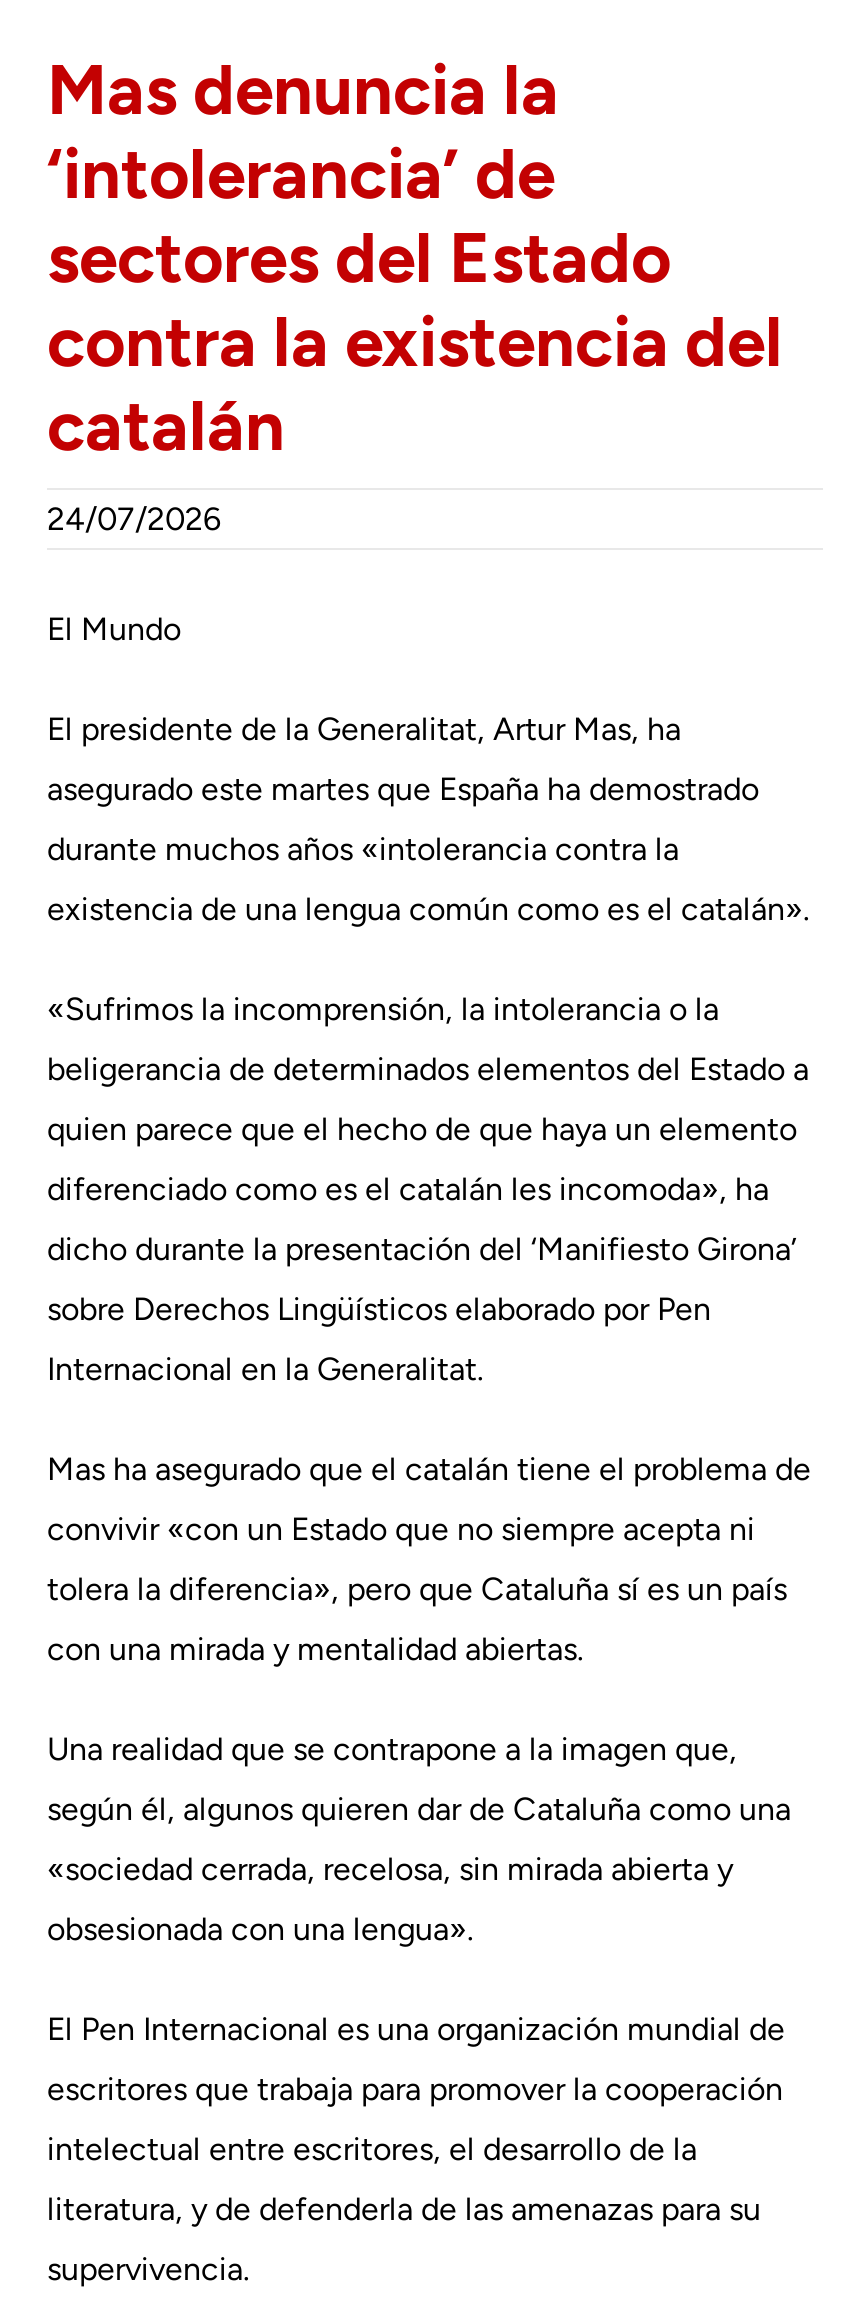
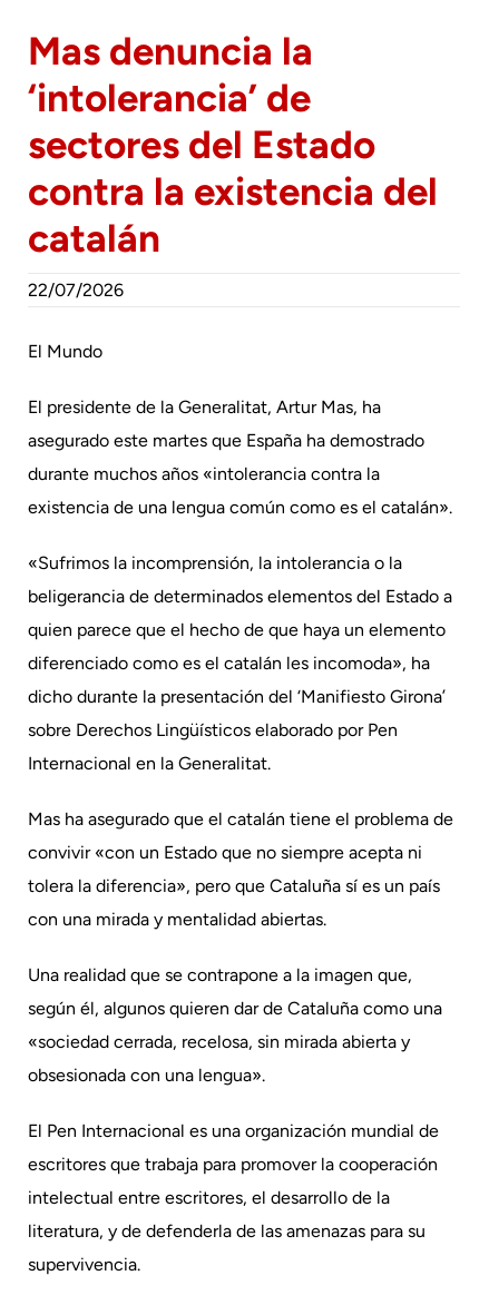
- 24/07/2026
+ 22/07/2026
